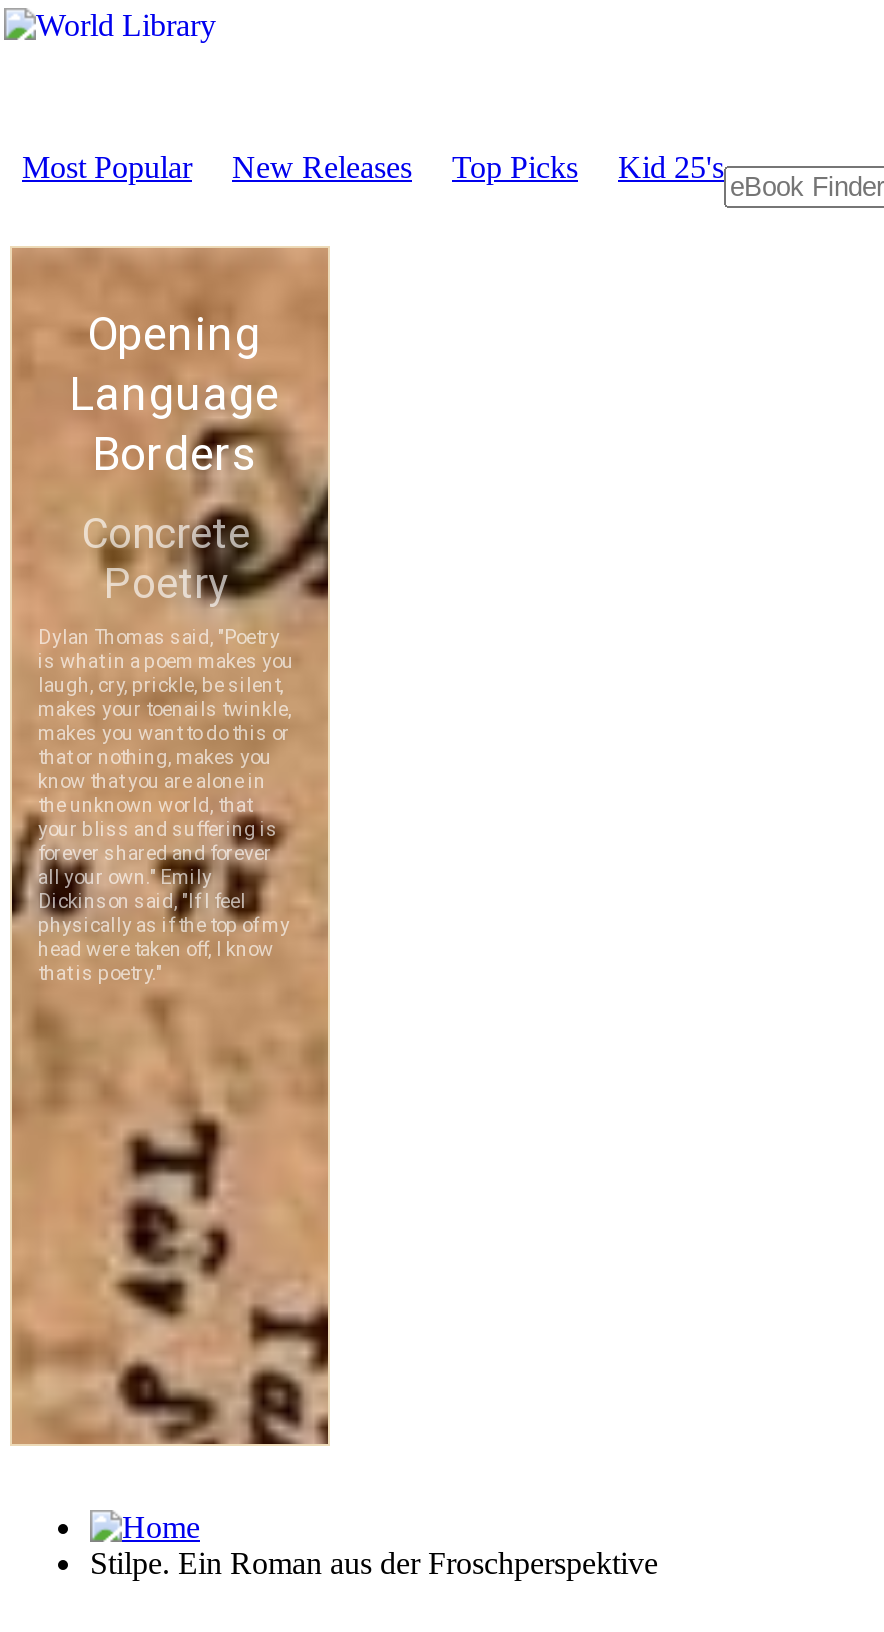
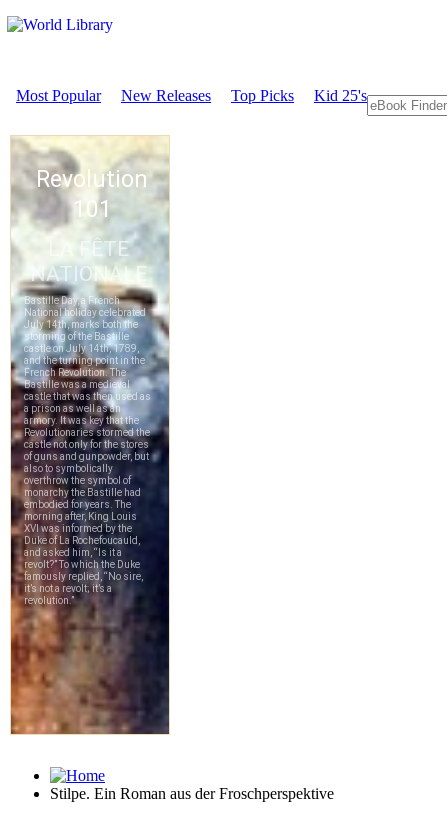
- [image]
+ [image]
